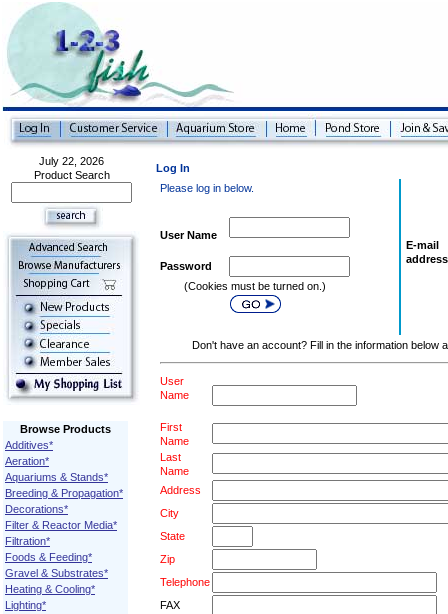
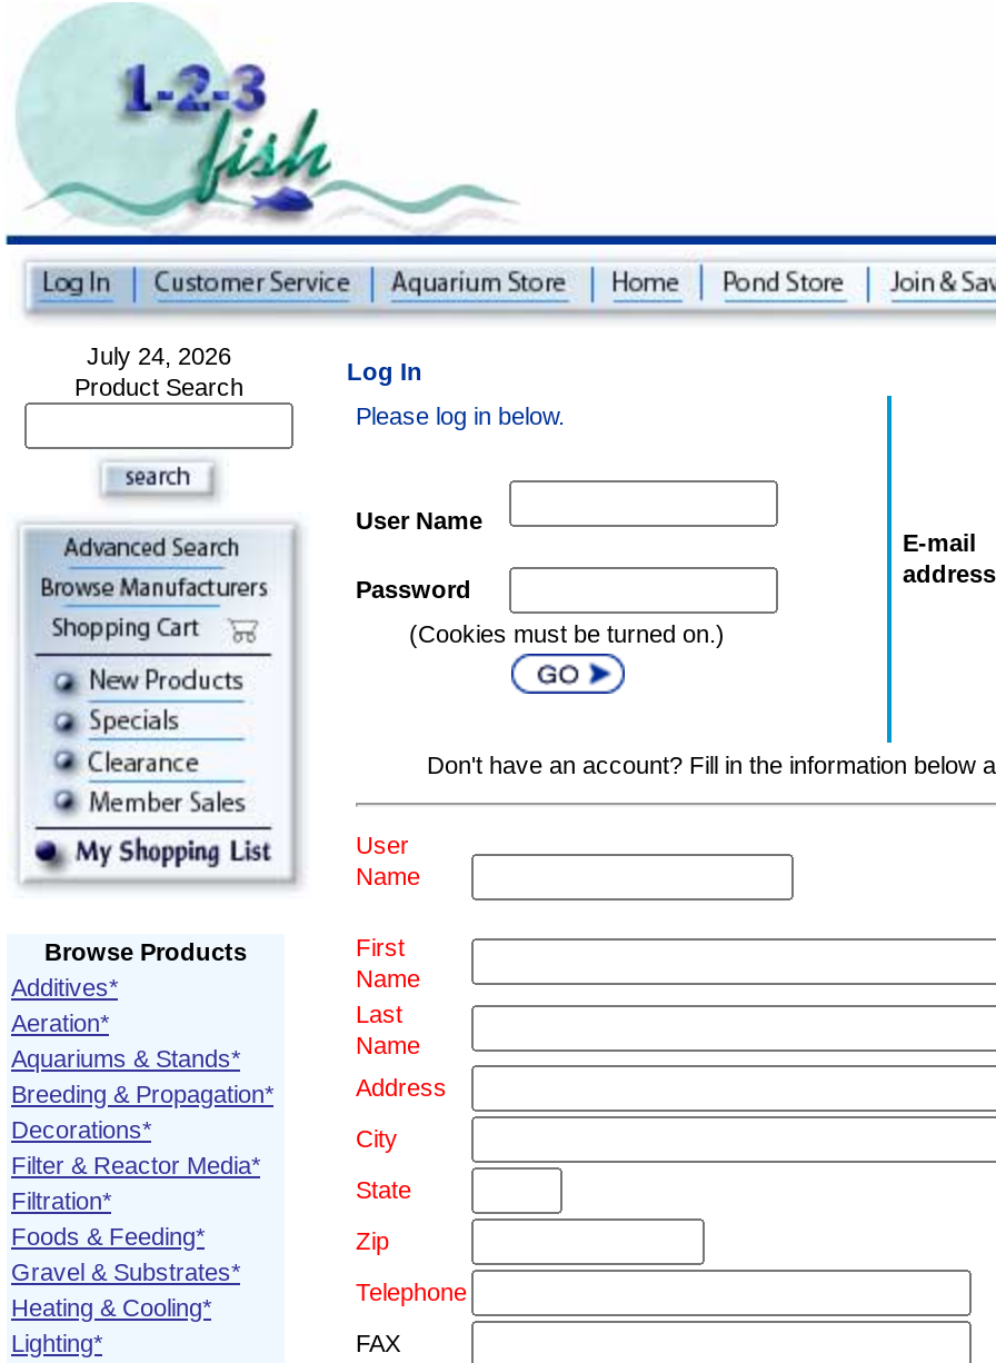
- July 22, 2026
+ July 24, 2026
